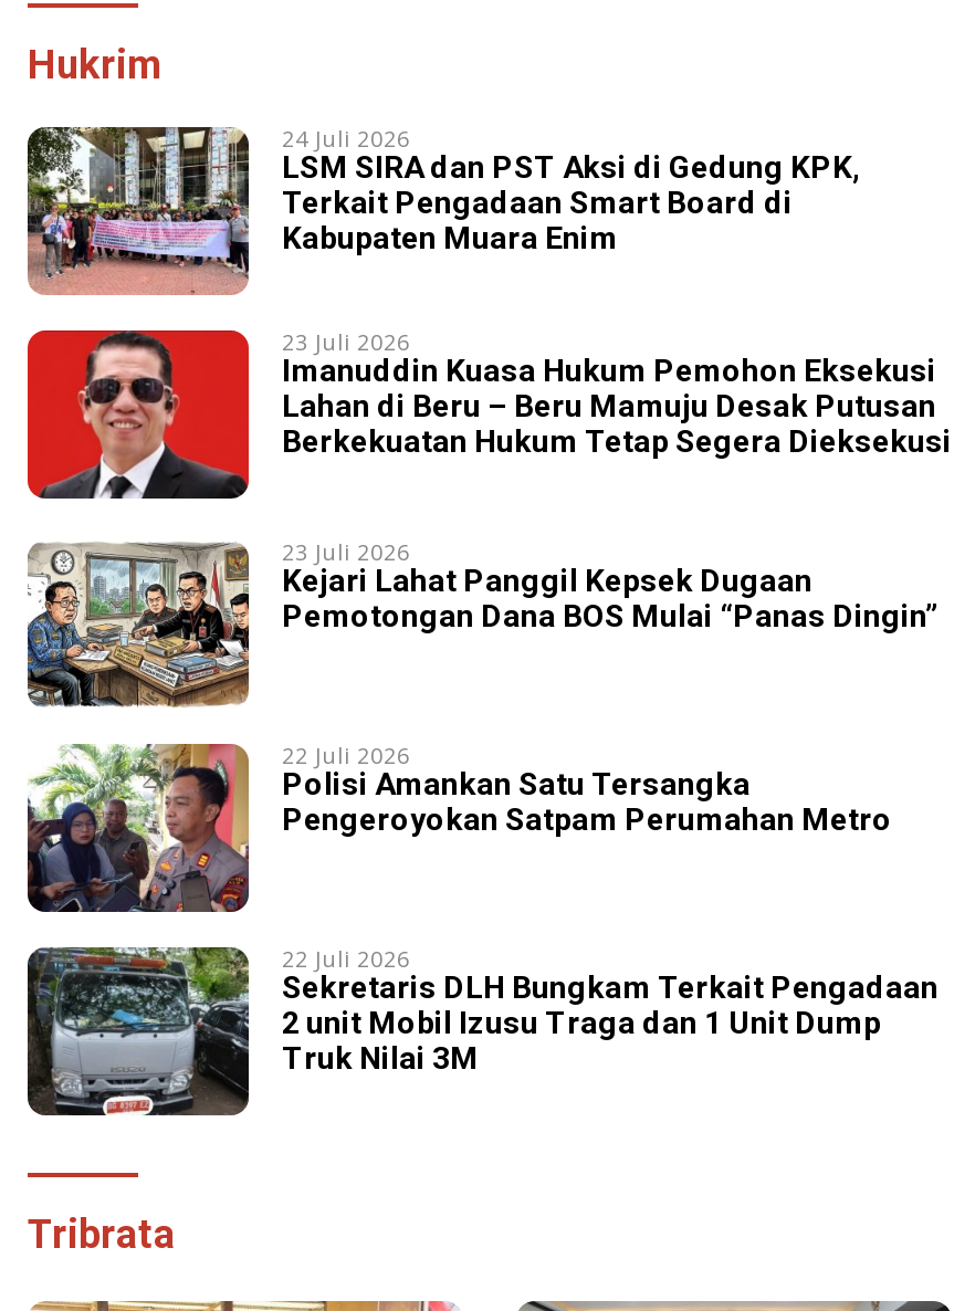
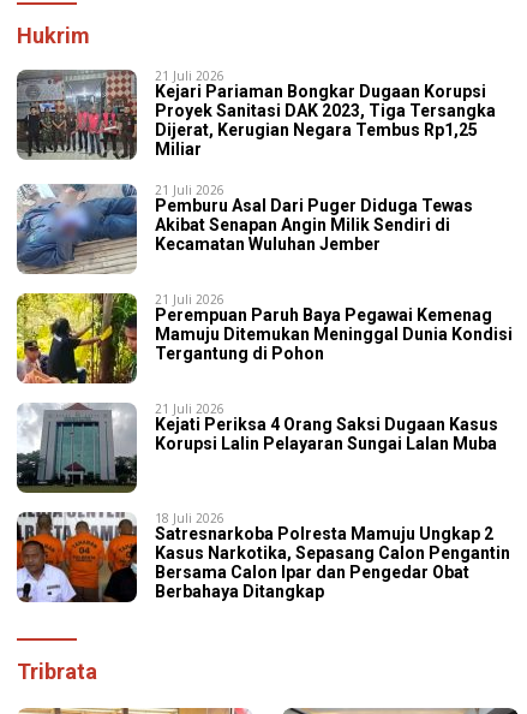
- [image]
- 24 Juli 2026
- LSM SIRA dan PST Aksi di Gedung KPK,
- Terkait Pengadaan Smart Board di
- Kabupaten Muara Enim
+ [image]
+ 21 Juli 2026
+ Kejari Pariaman Bongkar Dugaan Korupsi
+ Proyek Sanitasi DAK 2023, Tiga Tersangka
+ Dijerat, Kerugian Negara Tembus Rp1,25
+ Miliar

- [image]
- 23 Juli 2026
- Imanuddin Kuasa Hukum Pemohon Eksekusi
- Lahan di Beru – Beru Mamuju Desak Putusan
- Berkekuatan Hukum Tetap Segera Dieksekusi
+ [image]
+ 21 Juli 2026
+ Pemburu Asal Dari Puger Diduga Tewas
+ Akibat Senapan Angin Milik Sendiri di
+ Kecamatan Wuluhan Jember

- [image]
- 23 Juli 2026
- Kejari Lahat Panggil Kepsek Dugaan
- Pemotongan Dana BOS Mulai “Panas Dingin”
+ [image]
+ 21 Juli 2026
+ Perempuan Paruh Baya Pegawai Kemenag
+ Mamuju Ditemukan Meninggal Dunia Kondisi
+ Tergantung di Pohon

- [image]
- 22 Juli 2026
- Polisi Amankan Satu Tersangka
- Pengeroyokan Satpam Perumahan Metro
+ [image]
+ 21 Juli 2026
+ Kejati Periksa 4 Orang Saksi Dugaan Kasus
+ Korupsi Lalin Pelayaran Sungai Lalan Muba

- [image]
- 22 Juli 2026
- Sekretaris DLH Bungkam Terkait Pengadaan
- 2 unit Mobil Izusu Traga dan 1 Unit Dump
- Truk Nilai 3M
+ [image]
+ 18 Juli 2026
+ Satresnarkoba Polresta Mamuju Ungkap 2
+ Kasus Narkotika, Sepasang Calon Pengantin
+ Bersama Calon Ipar dan Pengedar Obat
+ Berbahaya Ditangkap
